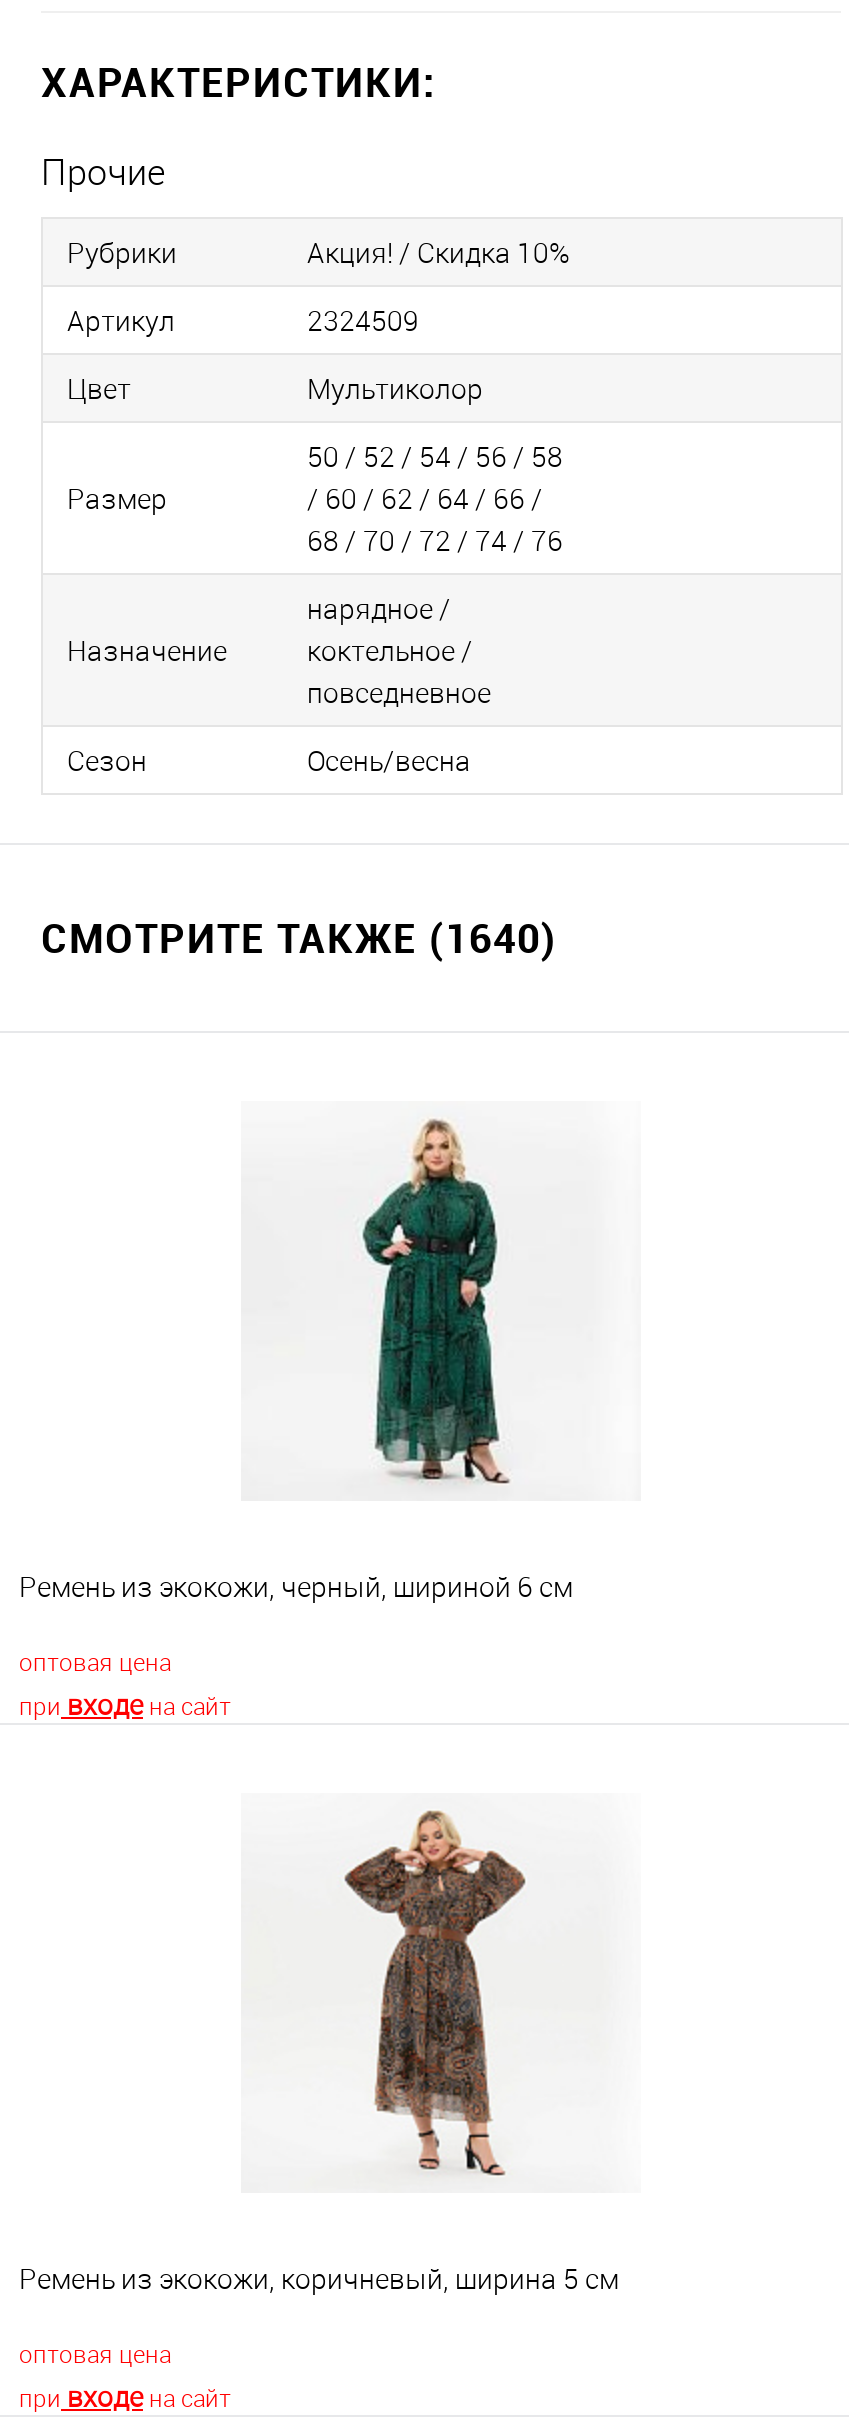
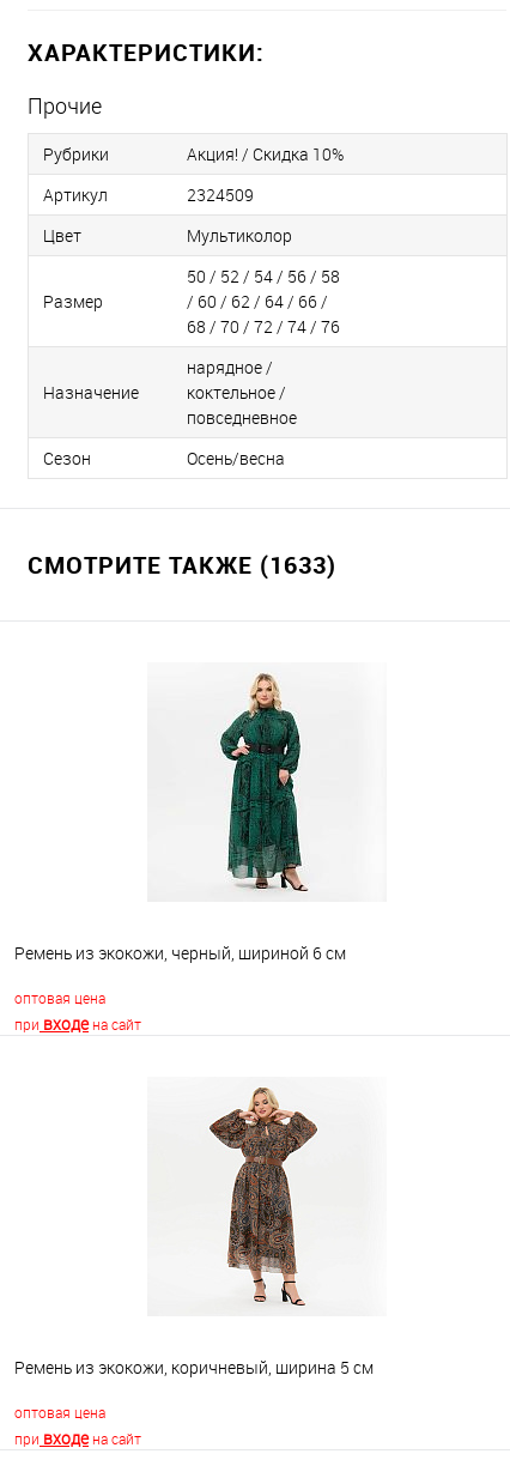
- СМОТРИТЕ ТАКЖЕ (1640)
+ СМОТРИТЕ ТАКЖЕ (1633)
